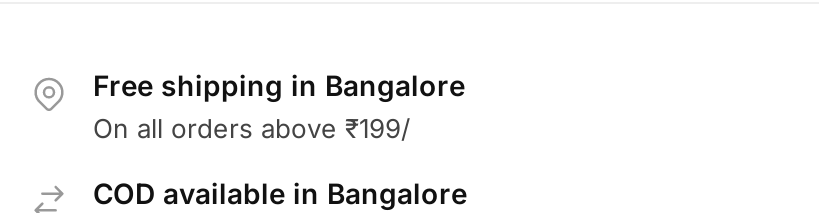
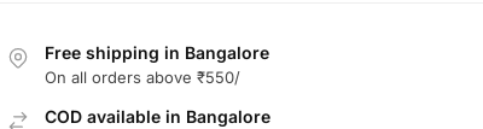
- On all orders above ₹199/
+ On all orders above ₹550/
